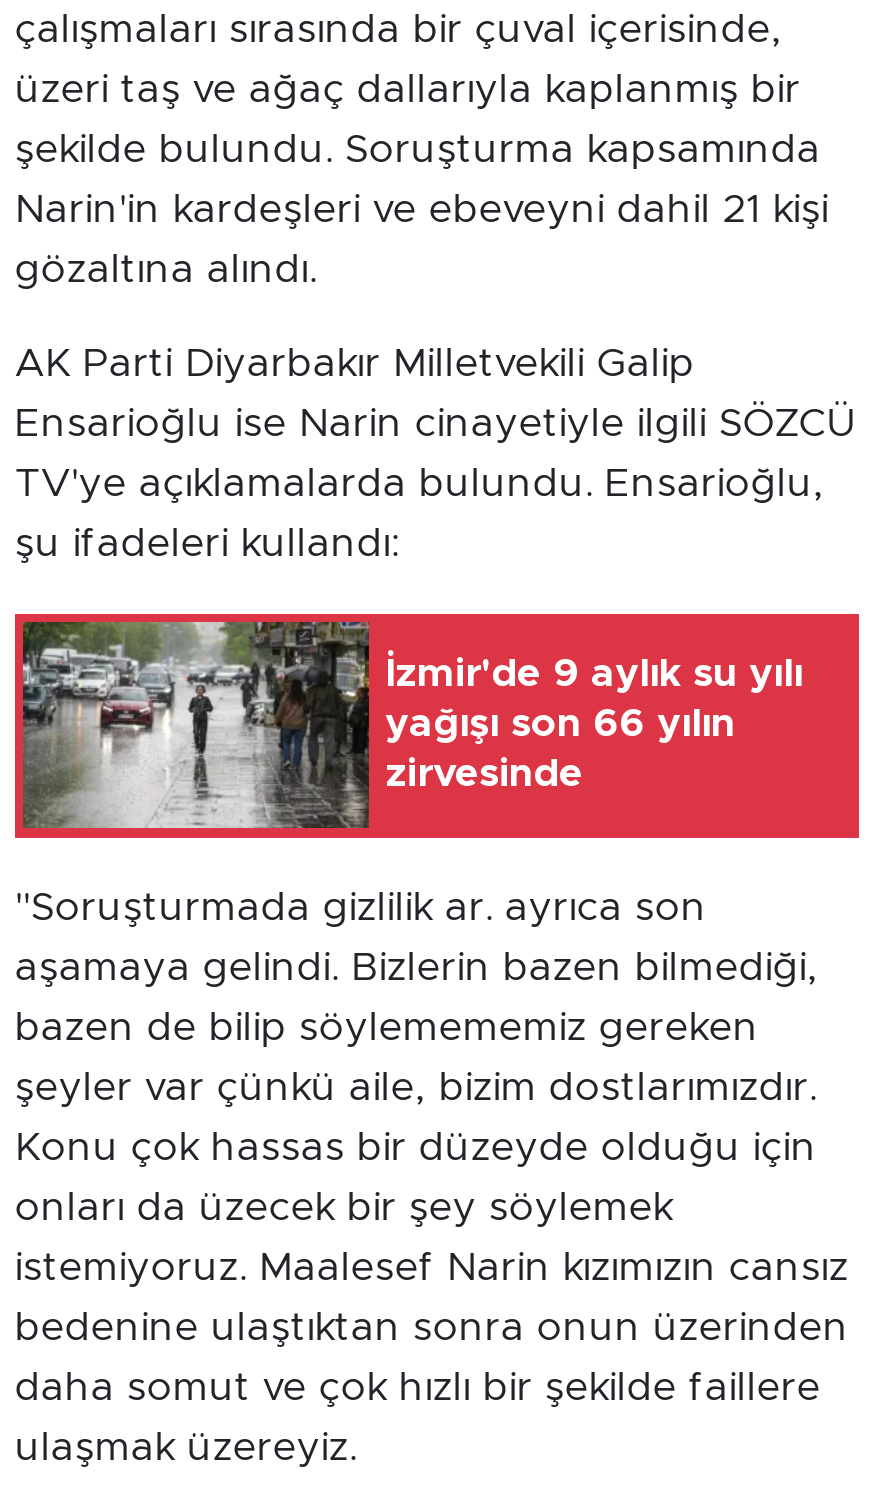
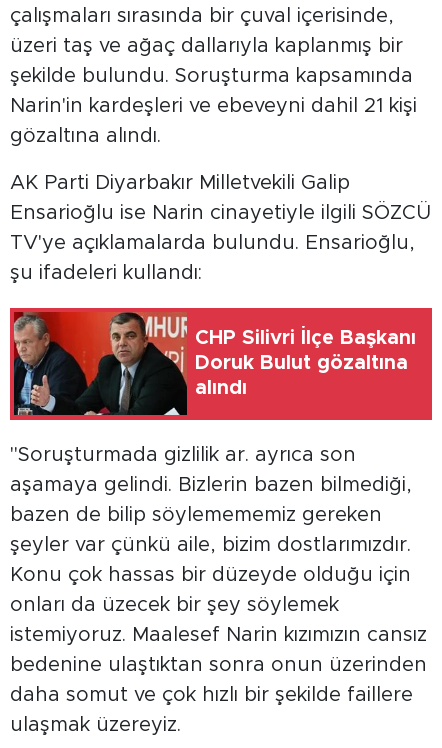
- [image]
- İzmir'de 9 aylık su yılı
- yağışı son 66 yılın
- zirvesinde
+ [image]
+ CHP Silivri İlçe Başkanı
+ Doruk Bulut gözaltına
+ alındı
